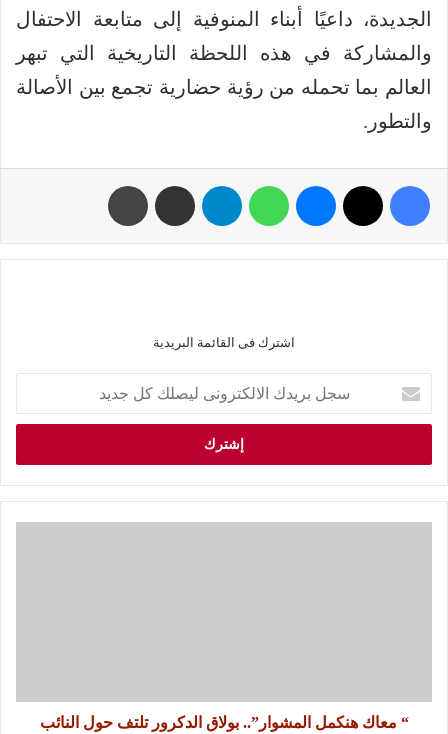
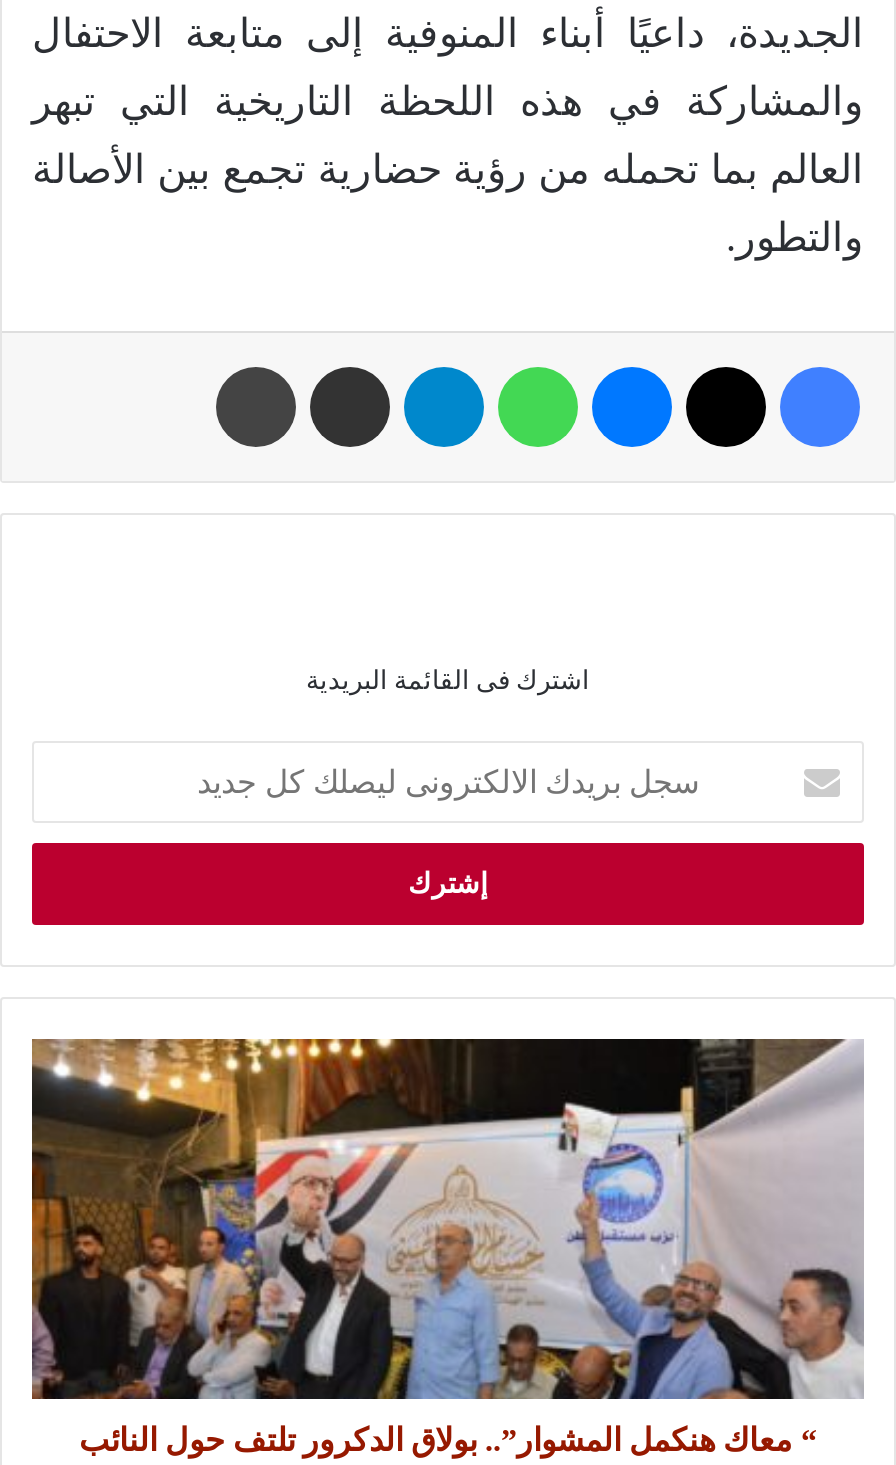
+ [image]
